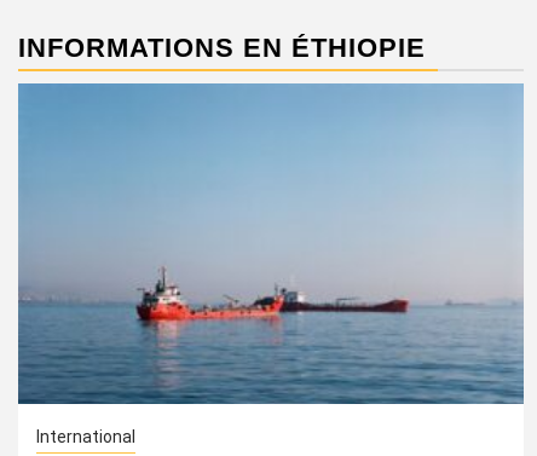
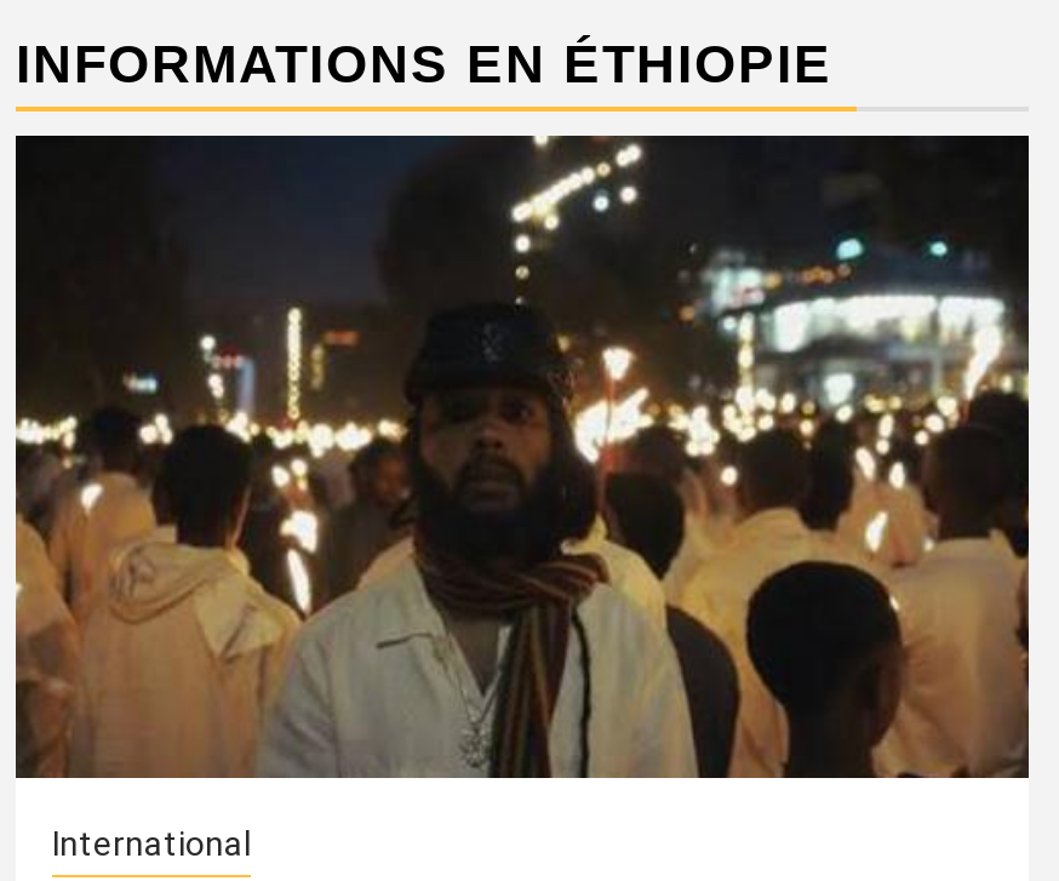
- [image]
+ [image]
